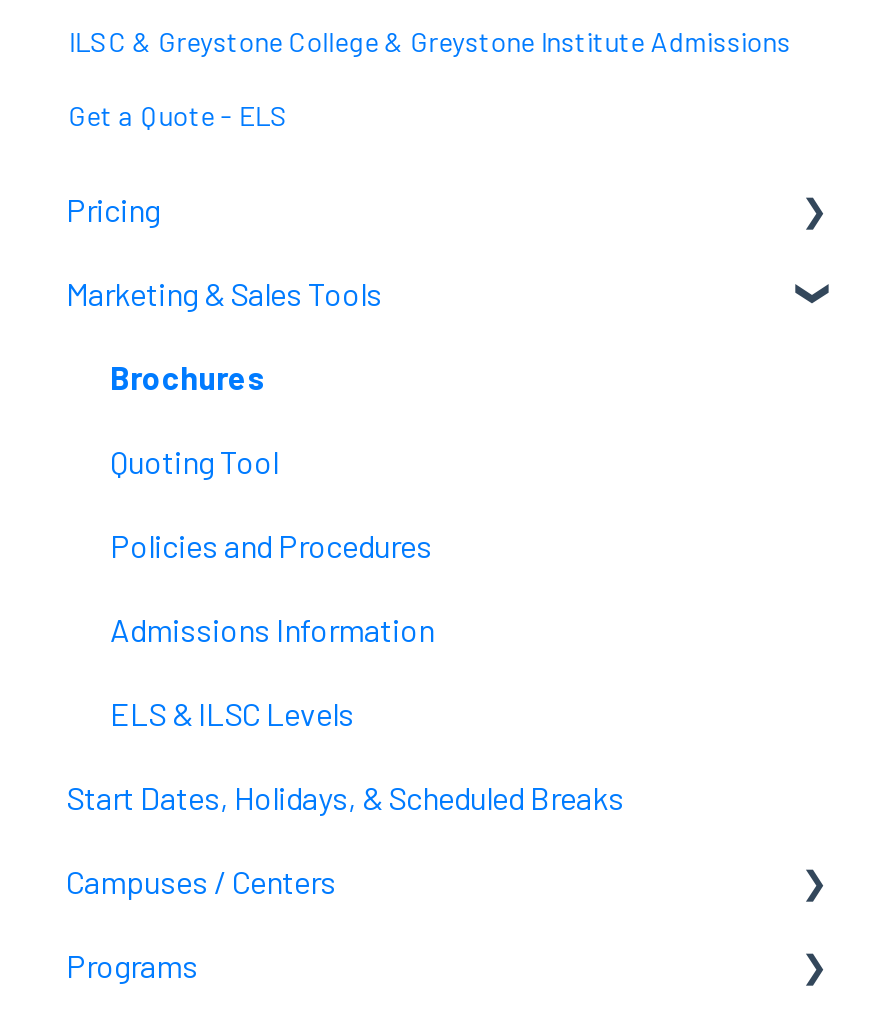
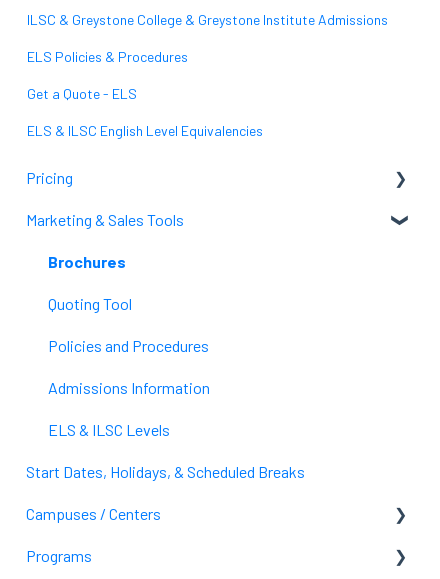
+ ELS Policies & Procedures

+ ELS & ILSC English Level Equivalencies
